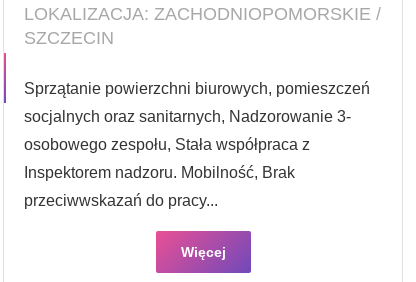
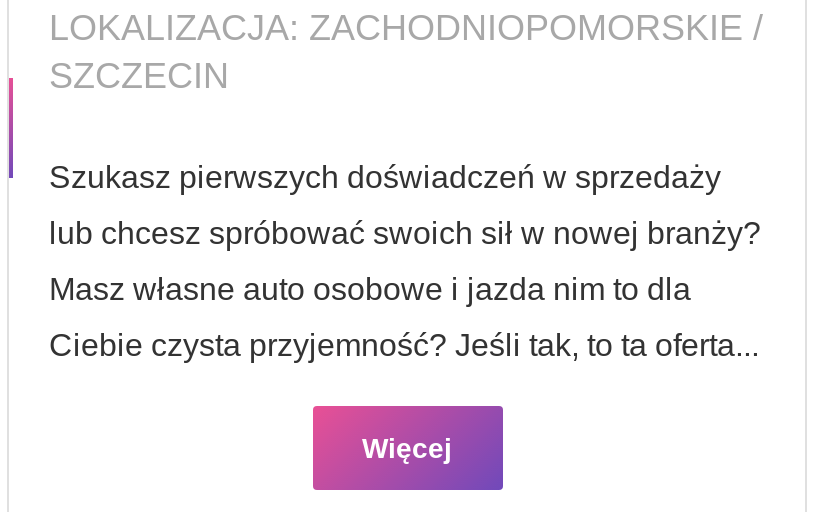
- Sprzątanie powierzchni biurowych, pomieszczeń
- socjalnych oraz sanitarnych, Nadzorowanie 3-
- osobowego zespołu, Stała współpraca z
- Inspektorem nadzoru. Mobilność, Brak
- przeciwwskazań do pracy...
+ Szukasz pierwszych doświadczeń w sprzedaży
+ lub chcesz spróbować swoich sił w nowej branży?
+ Masz własne auto osobowe i jazda nim to dla
+ Ciebie czysta przyjemność? Jeśli tak, to ta oferta...
